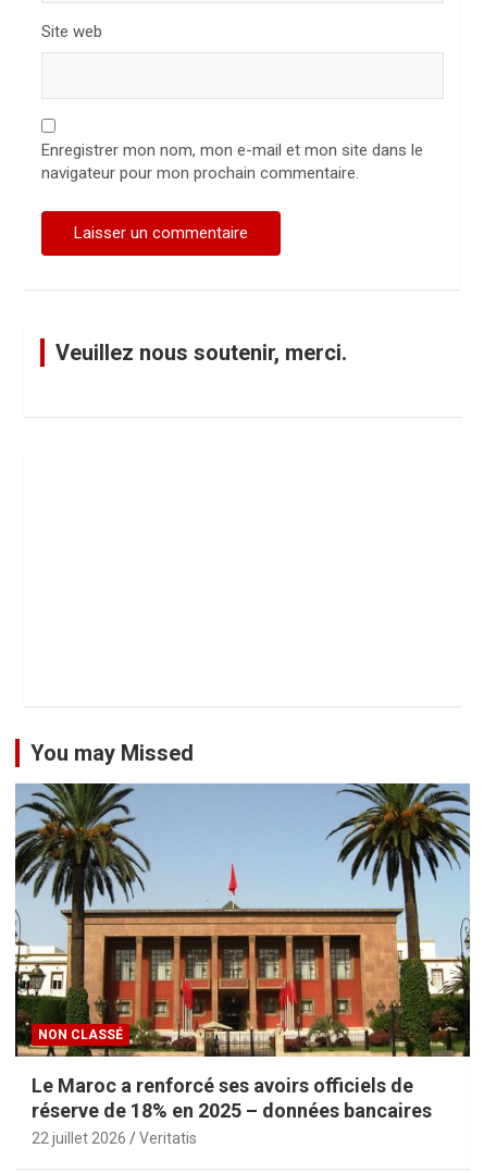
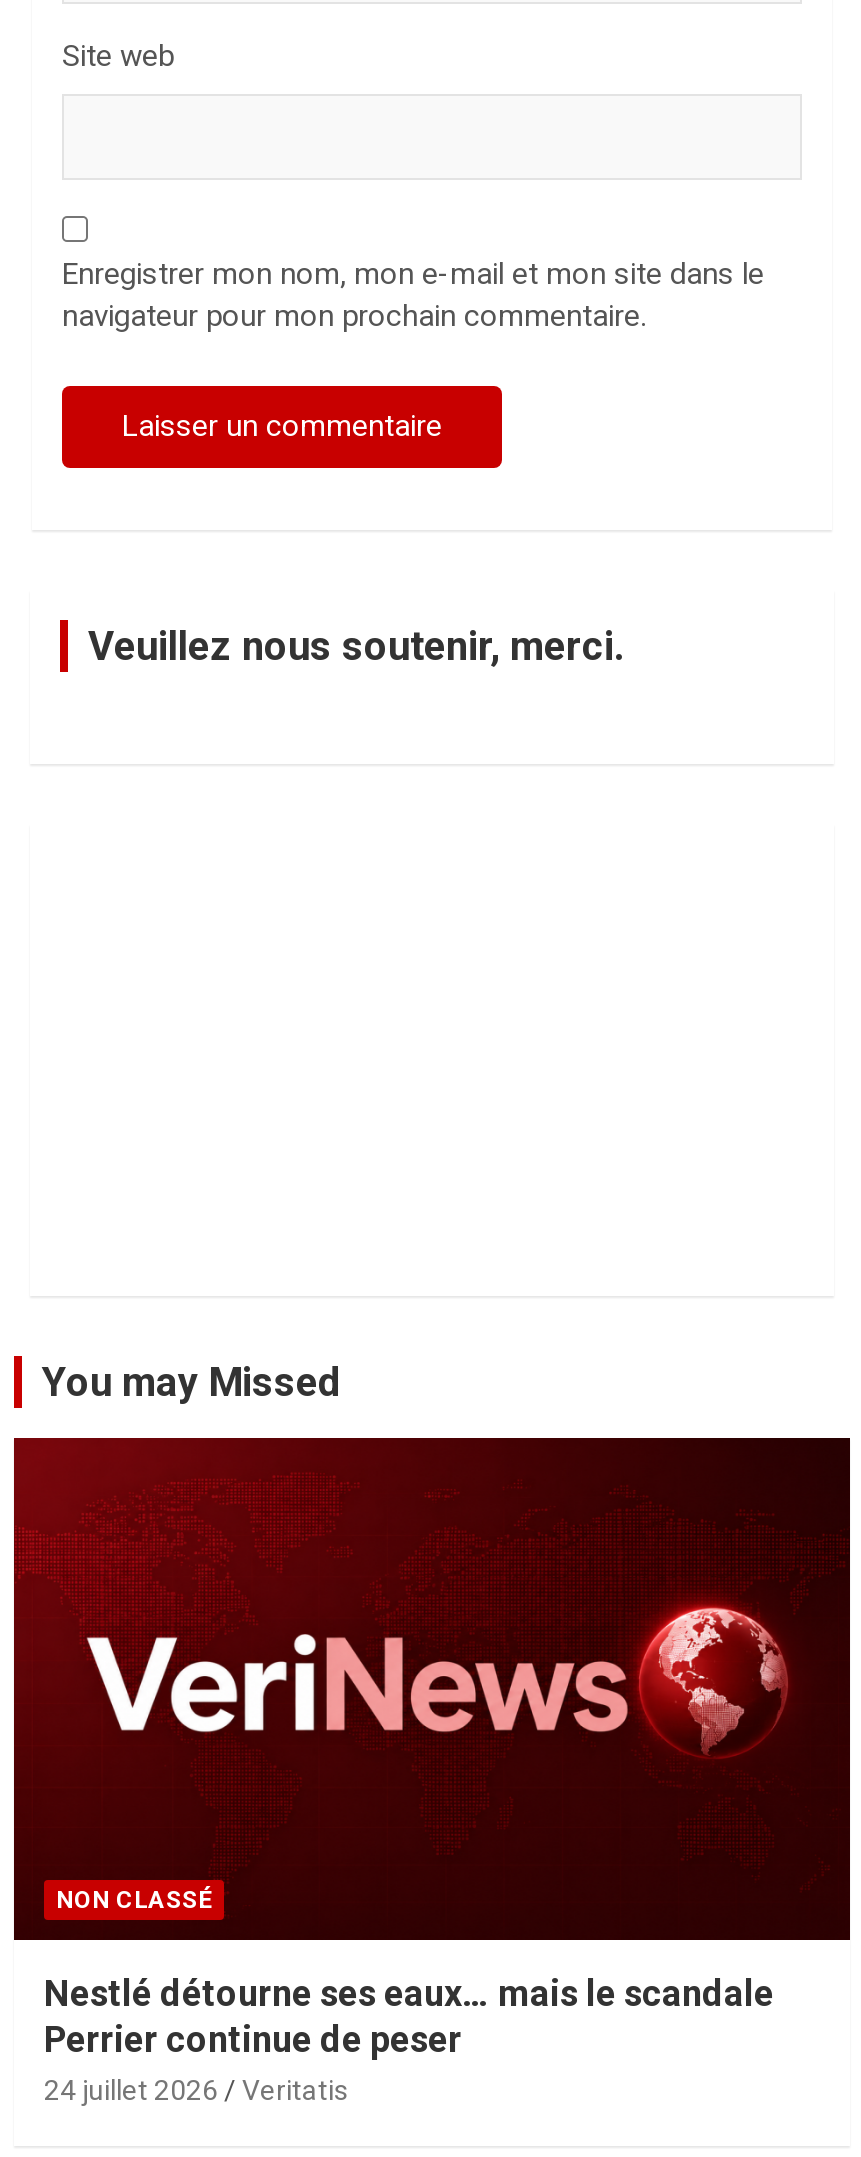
- [image]
- Le Maroc a renforcé ses avoirs officiels de
- réserve de 18% en 2025 – données bancaires
- 22 juillet 2026
+ [image]
+ Nestlé détourne ses eaux… mais le scandale
+ Perrier continue de peser
+ 24 juillet 2026
